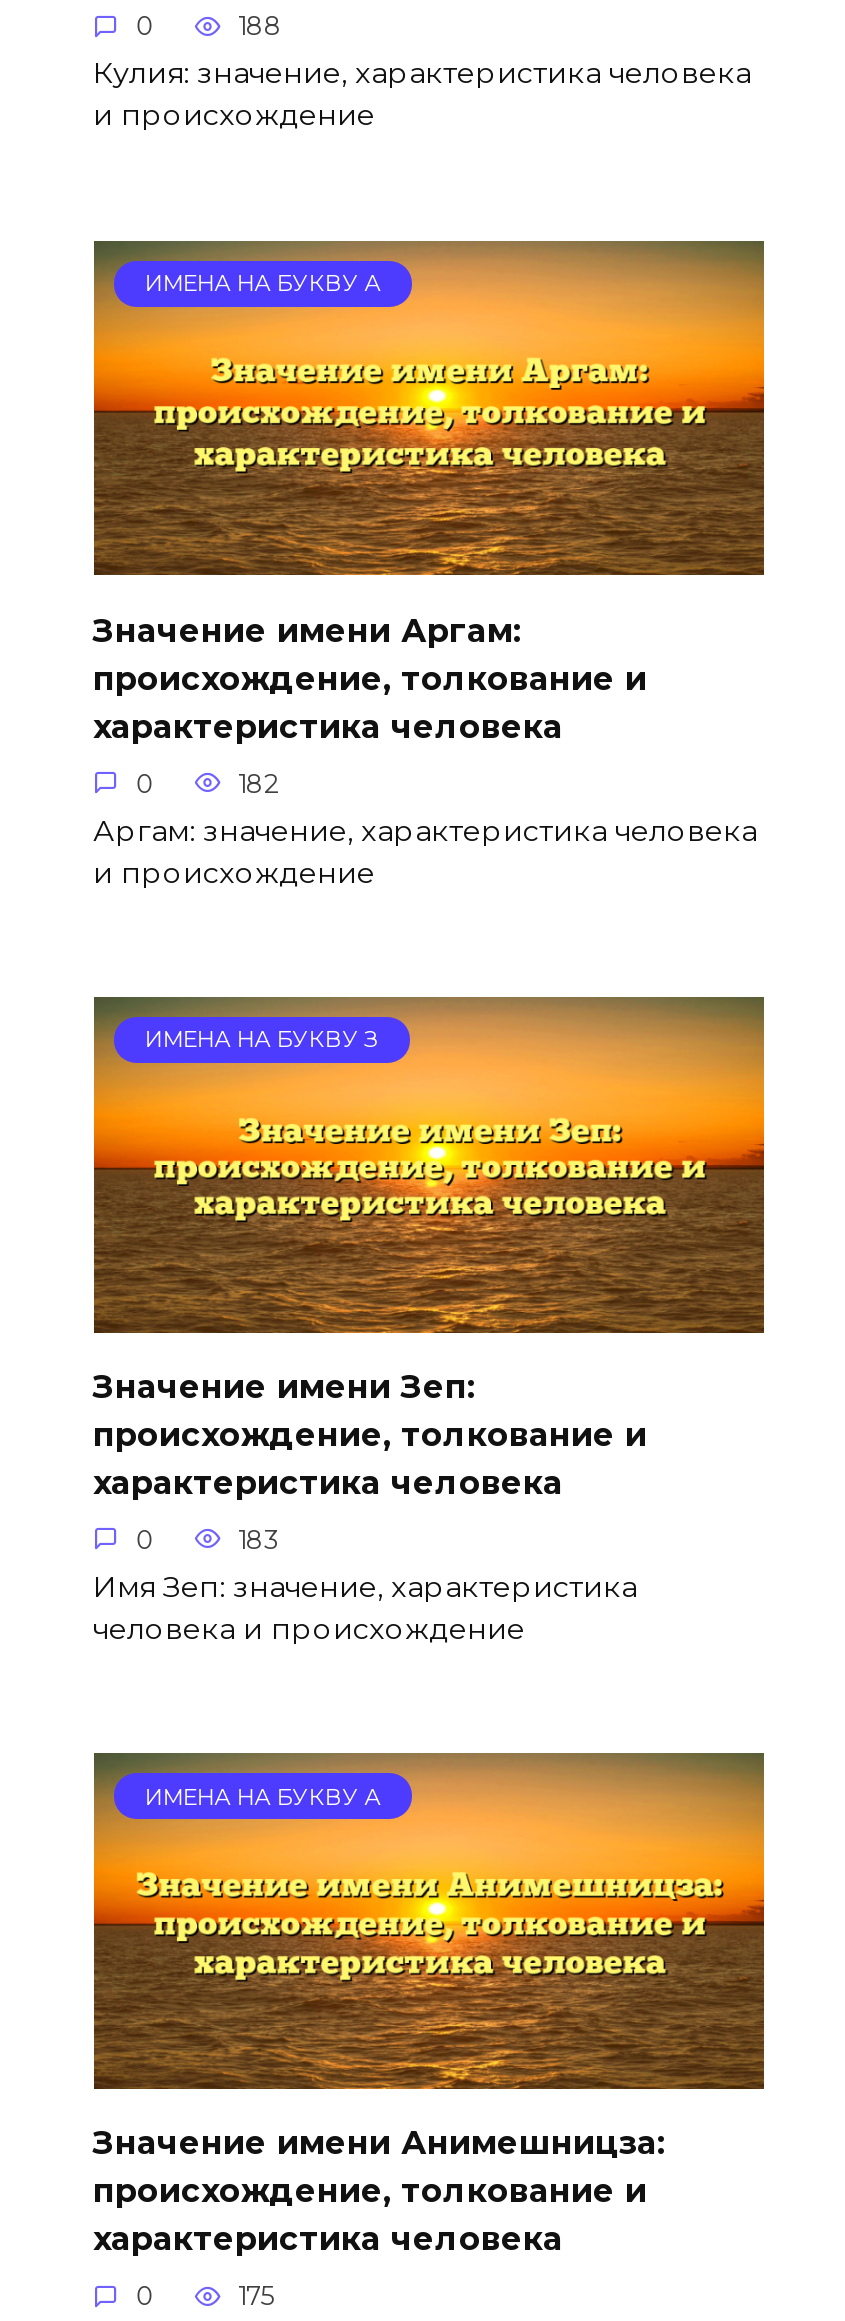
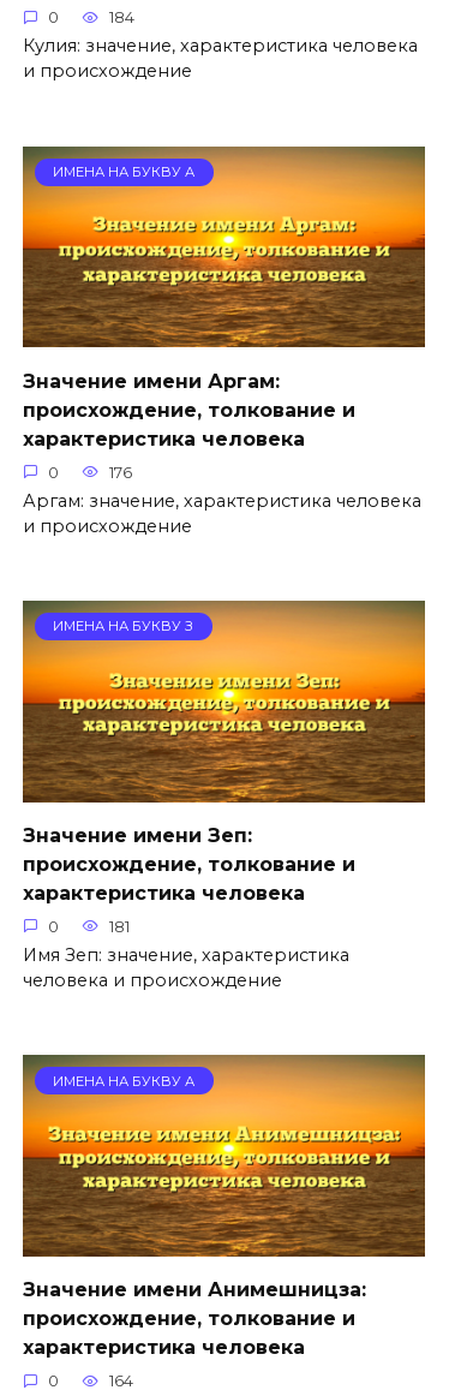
- 188
+ 184

- 182
+ 176

- 183
+ 181

- 175
+ 164
